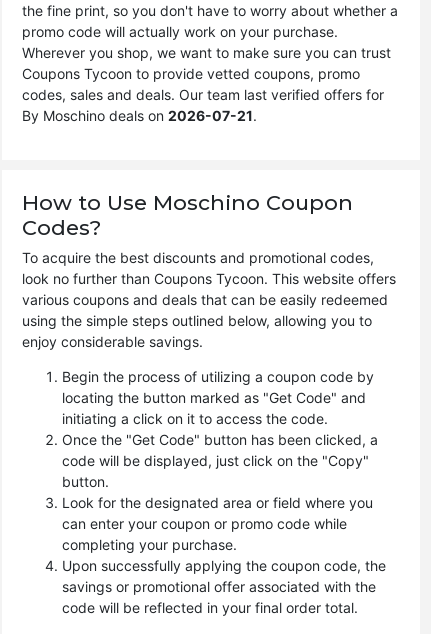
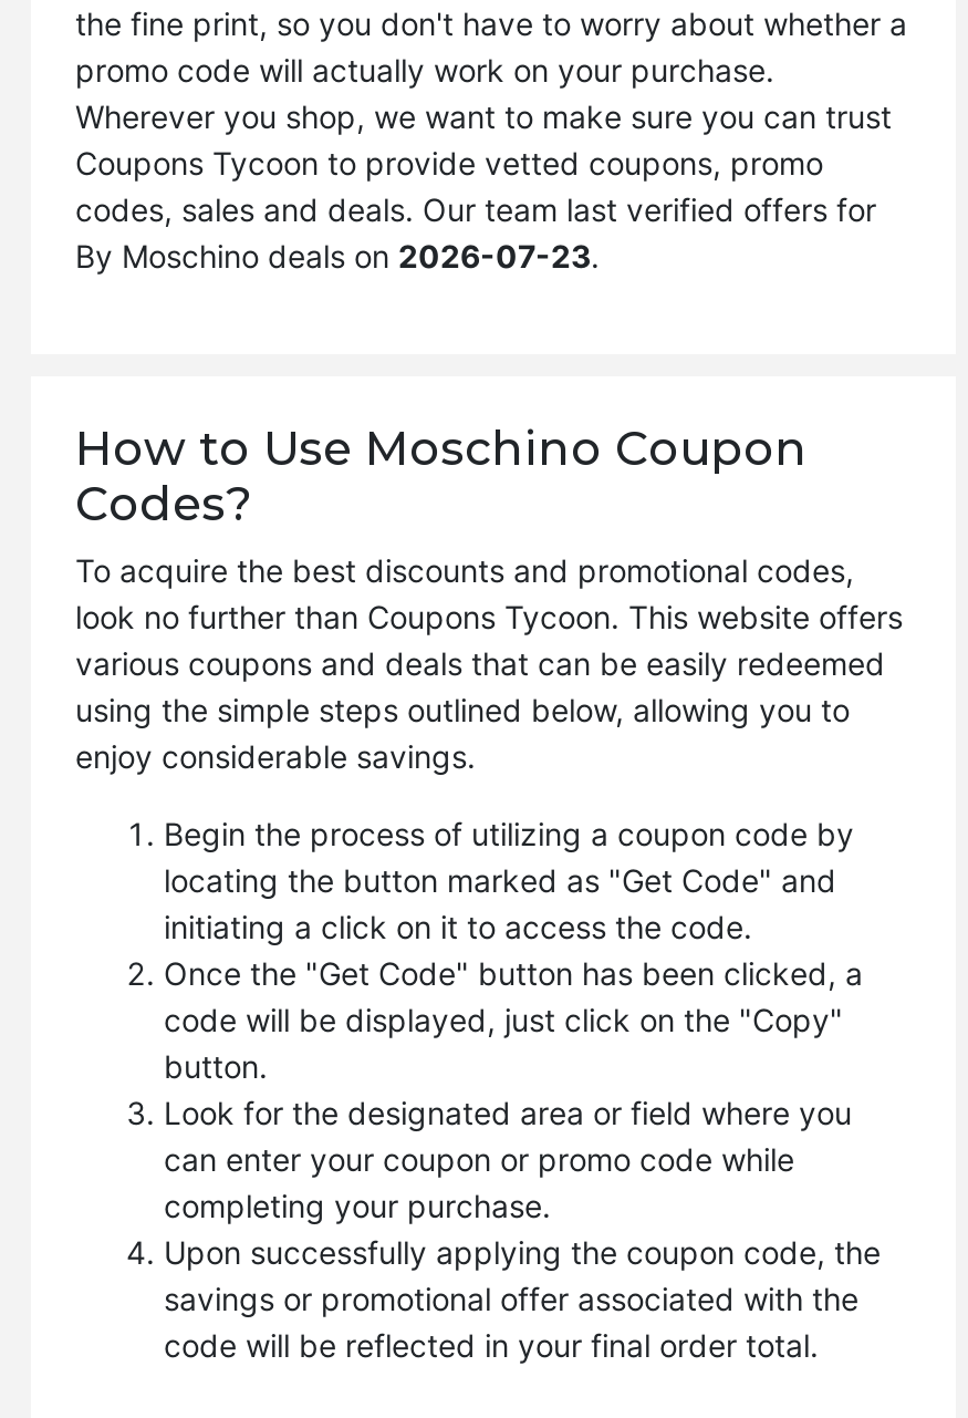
- By Moschino deals on 2026-07-21.
+ By Moschino deals on 2026-07-23.
